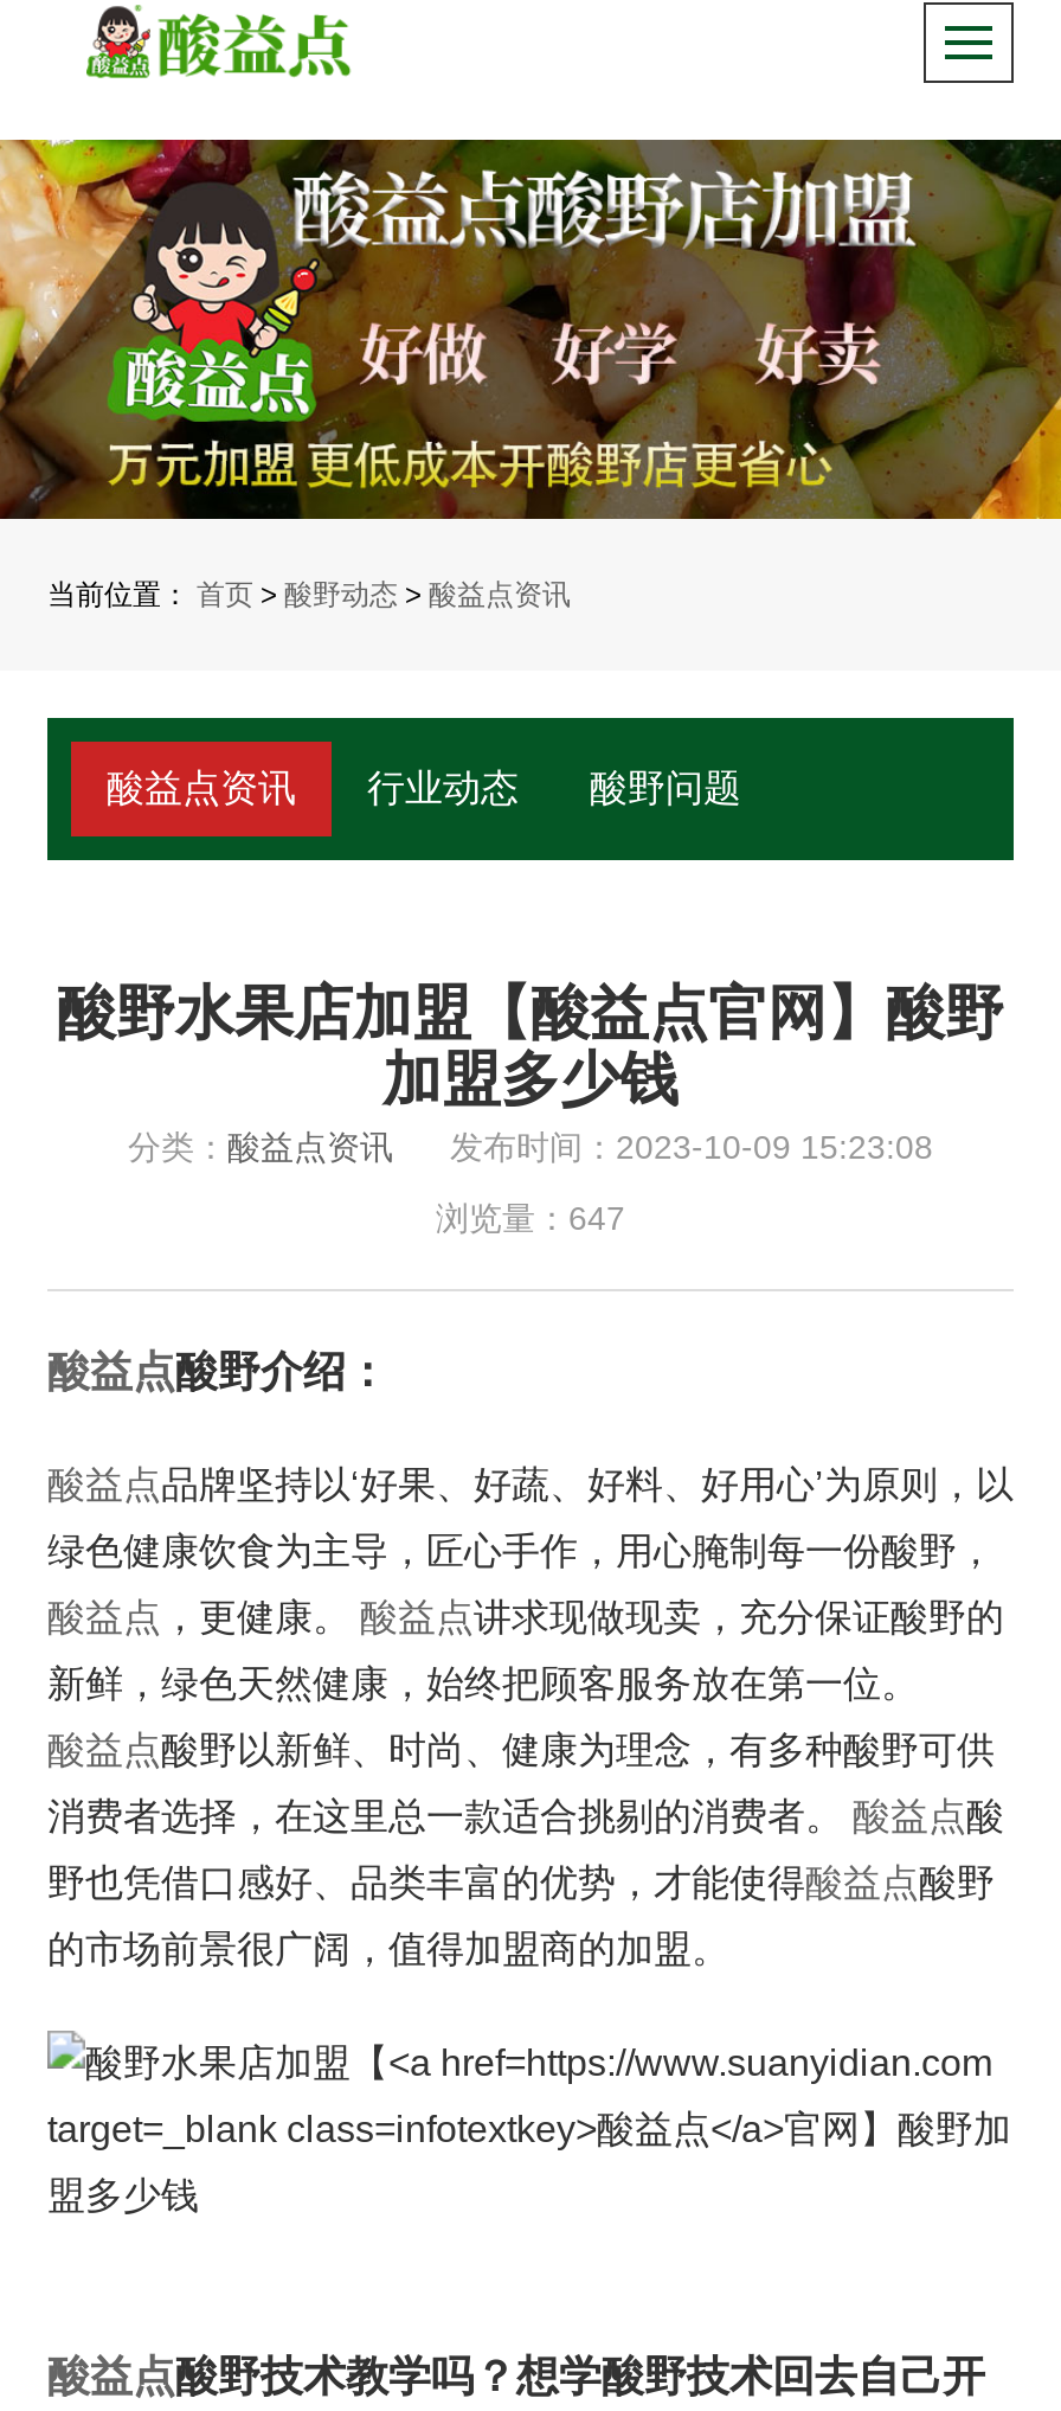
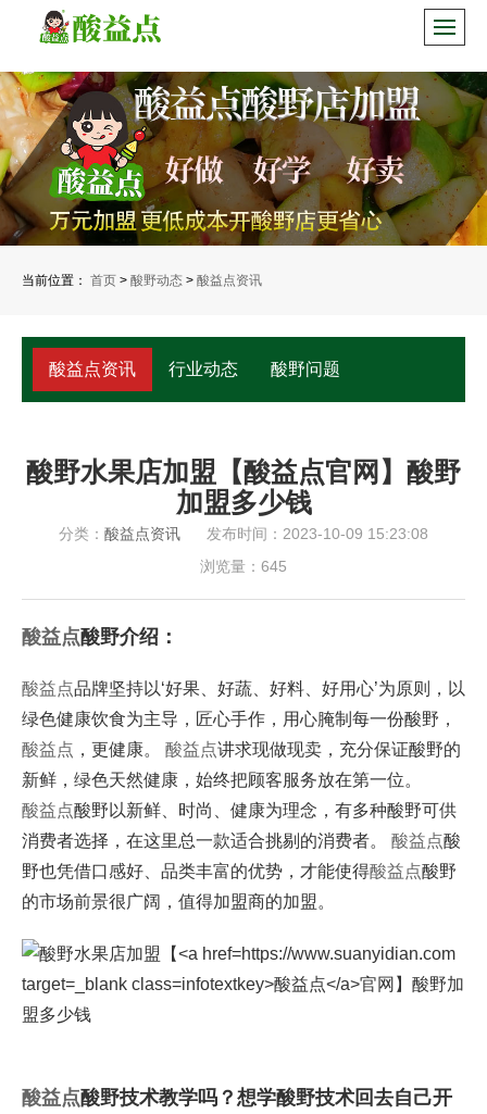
- 浏览量：647
+ 浏览量：645
